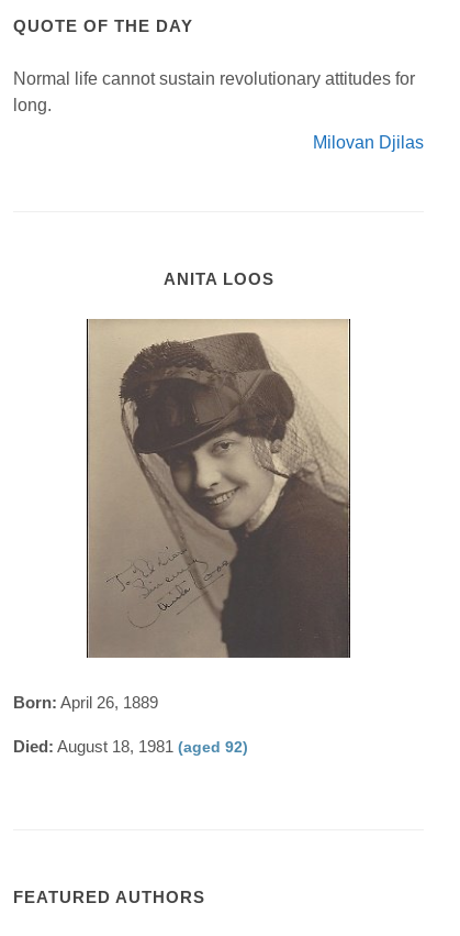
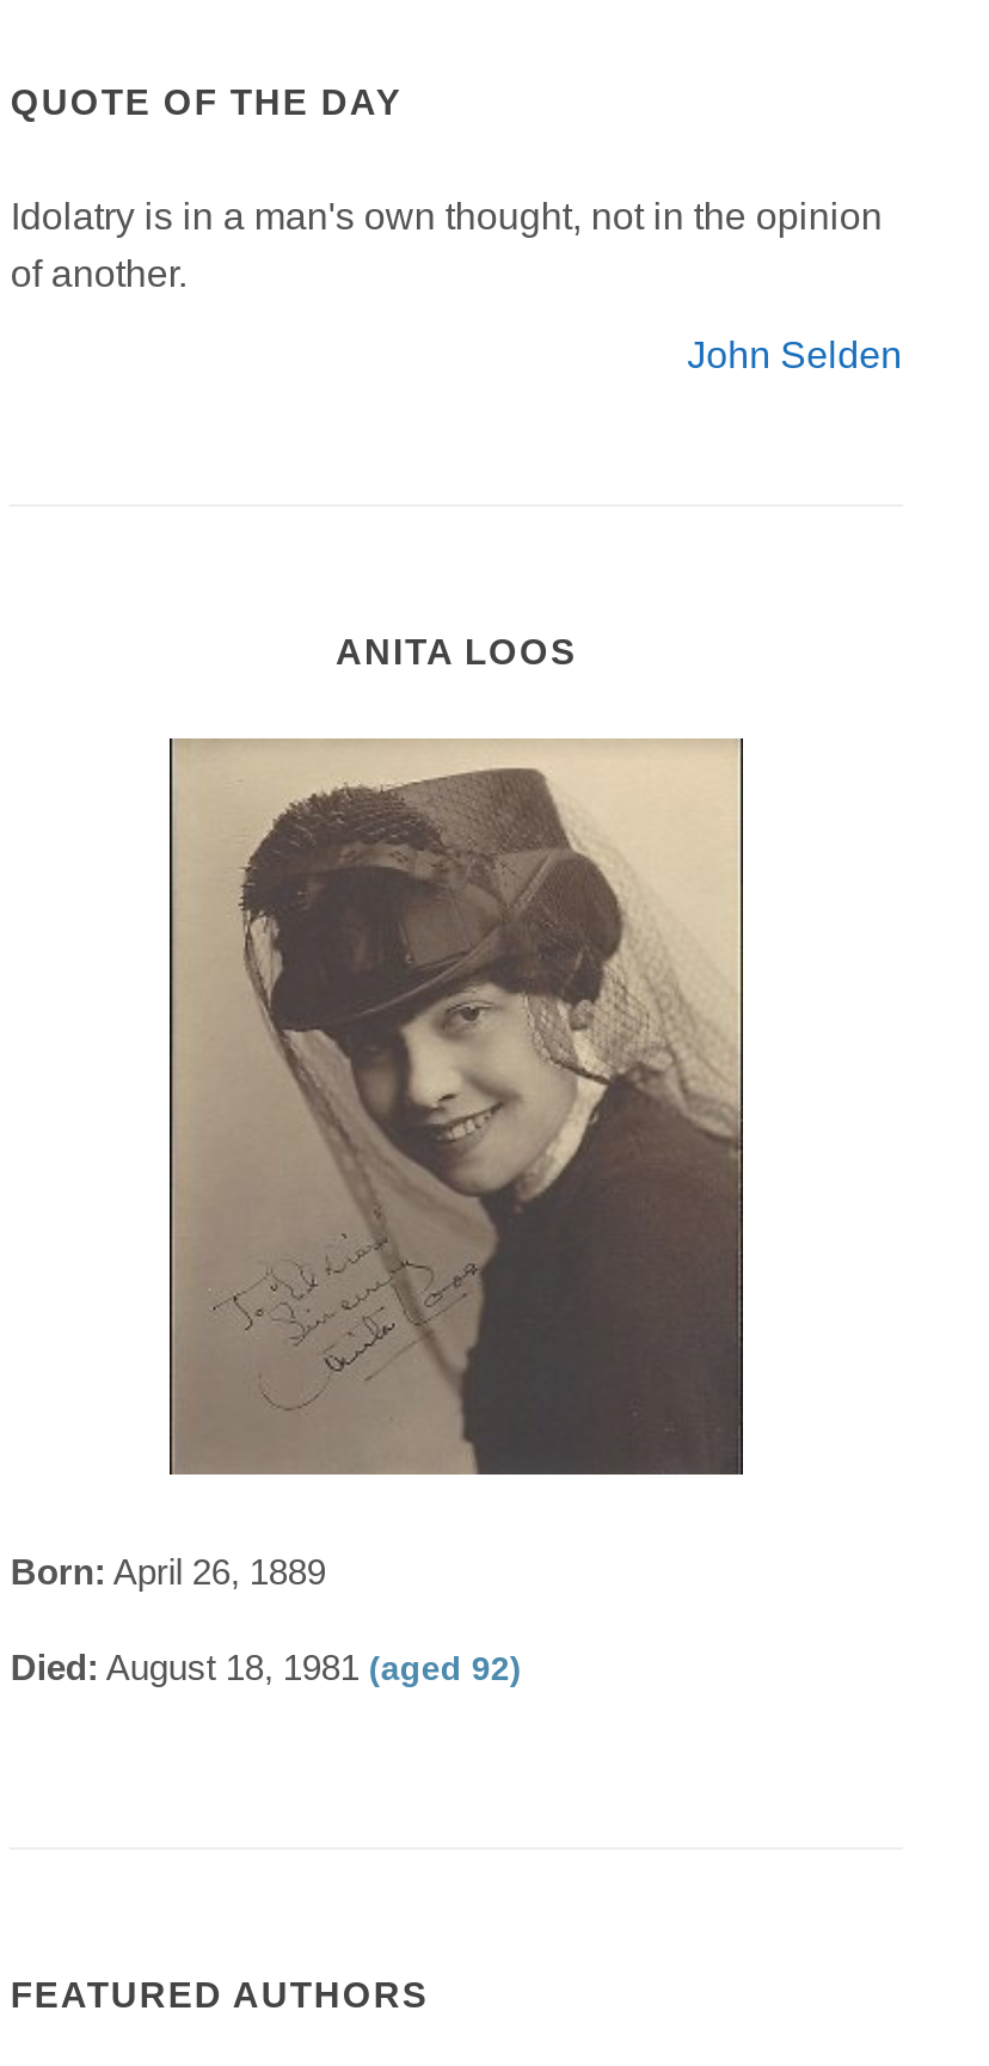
- Normal life cannot sustain revolutionary attitudes for
- long.
+ Idolatry is in a man's own thought, not in the opinion
+ of another.

- Milovan Djilas
+ John Selden
